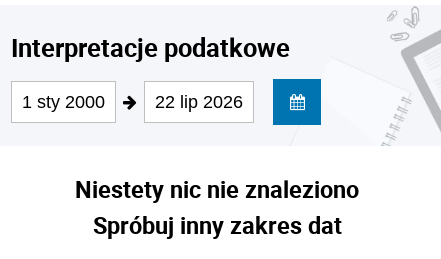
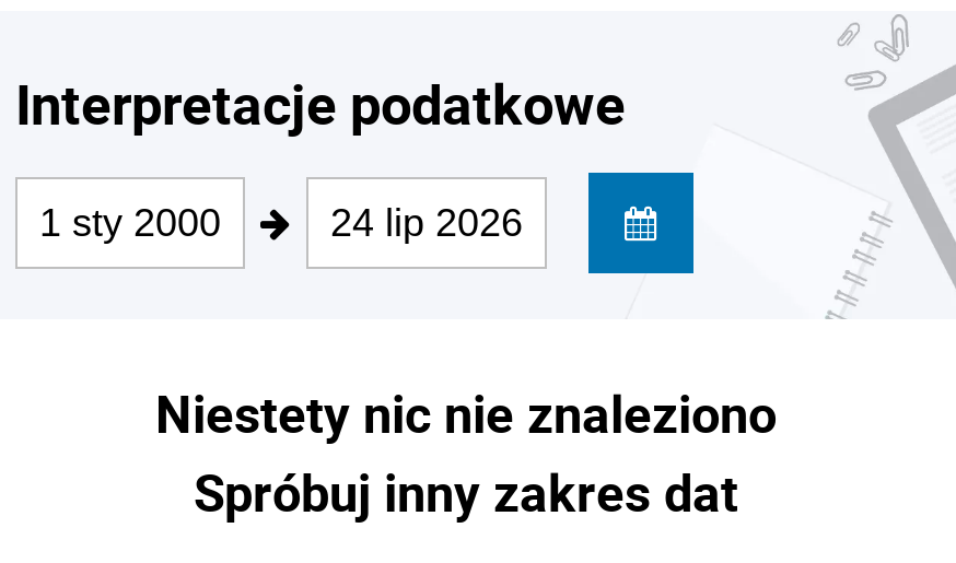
- 22 lip 2026
+ 24 lip 2026
